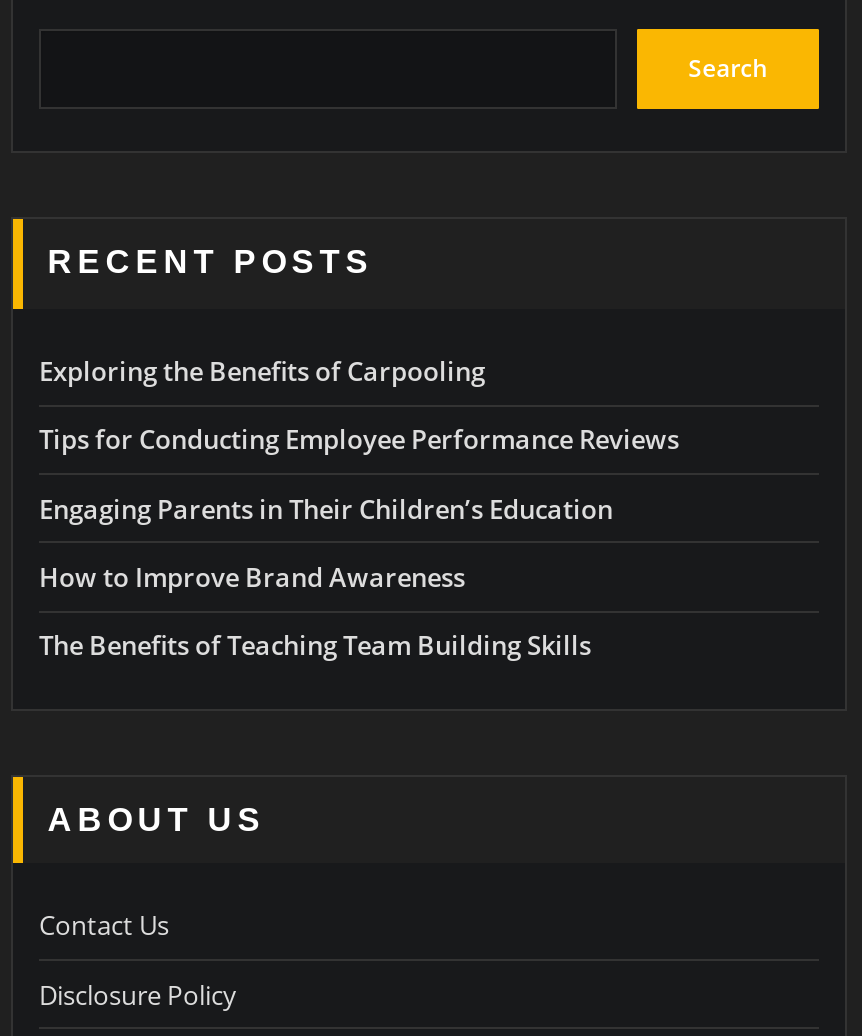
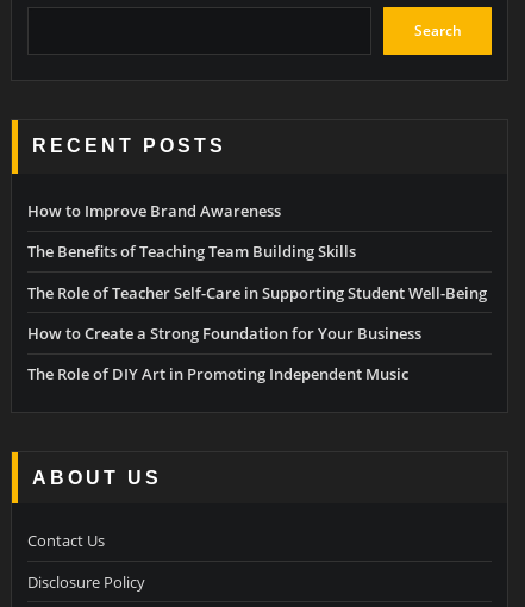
- Exploring the Benefits of Carpooling
- Tips for Conducting Employee Performance Reviews
- Engaging Parents in Their Children’s Education

moved up: How to Improve Brand Awareness | The Benefits of Teaching Team Building Skills

+ The Role of Teacher Self-Care in Supporting Student Well-Being
+ How to Create a Strong Foundation for Your Business
+ The Role of DIY Art in Promoting Independent Music
